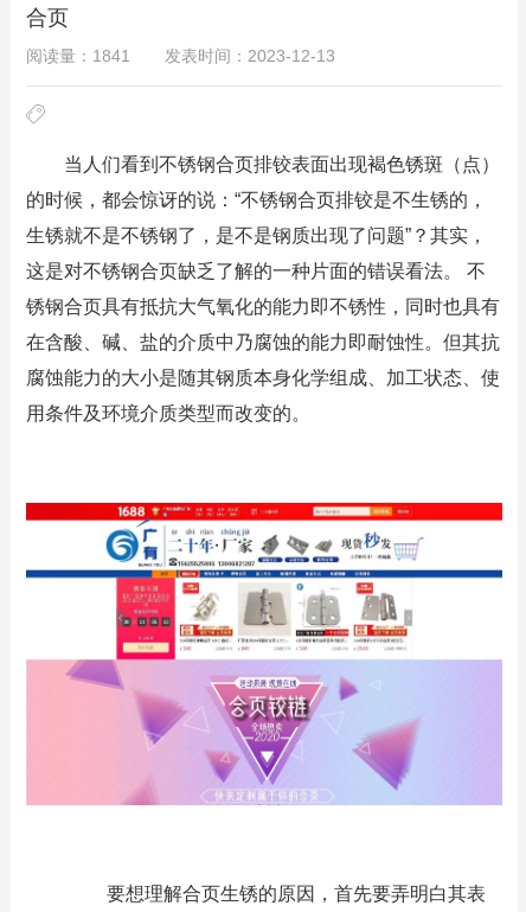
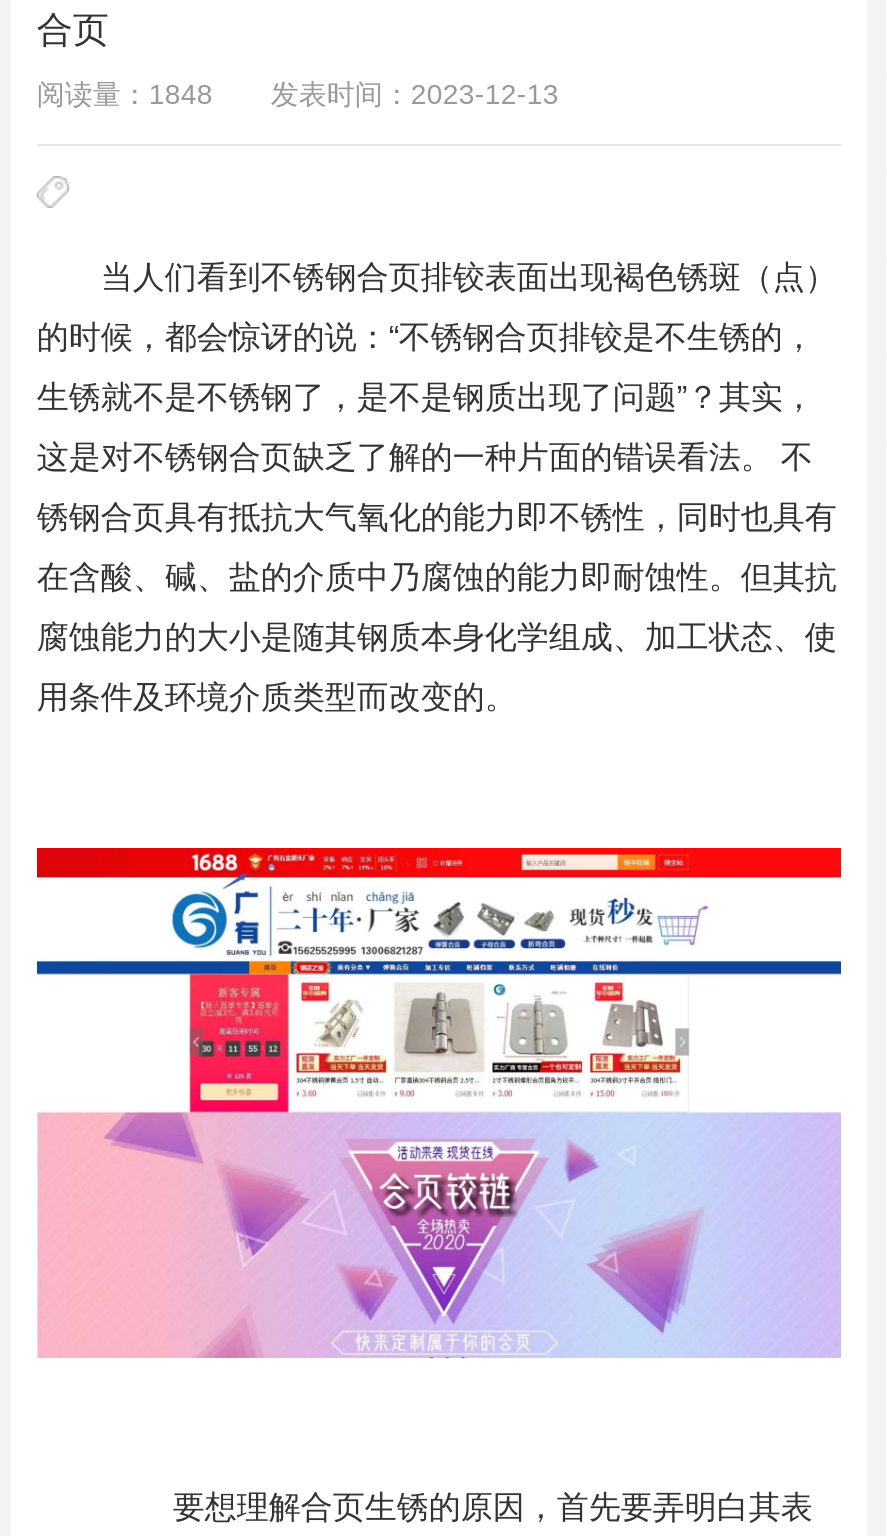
- 阅读量：1841 发表时间：2023-12-13
+ 阅读量：1848 发表时间：2023-12-13
